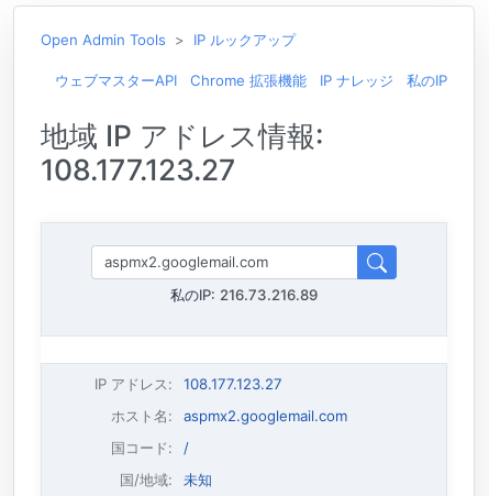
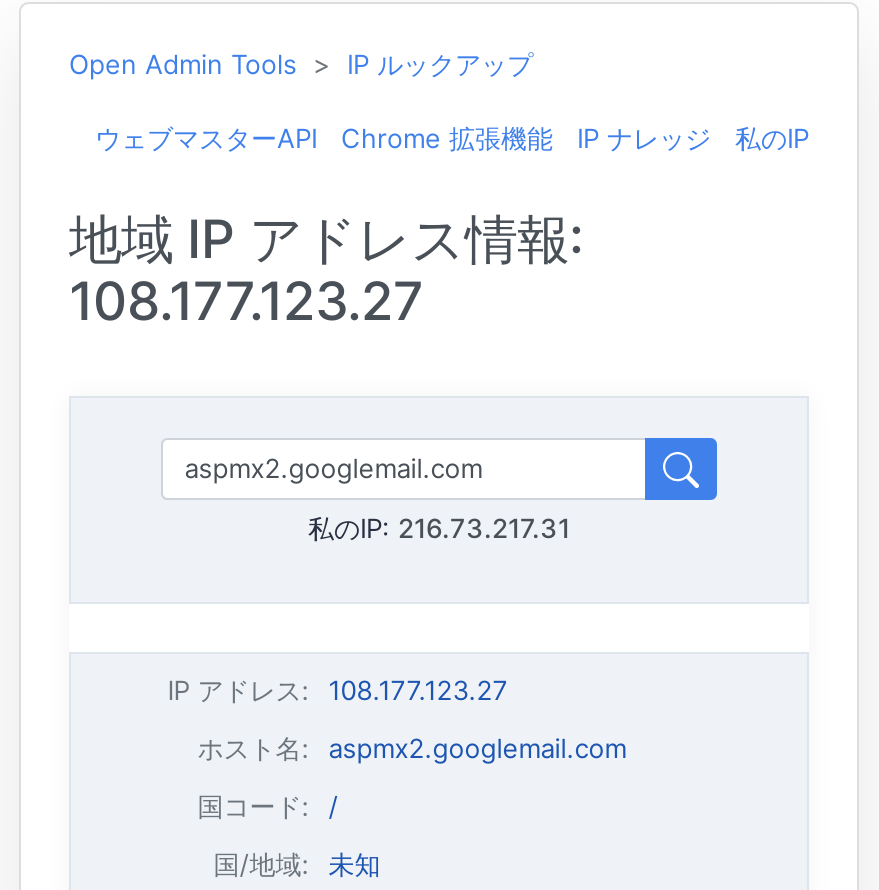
- 私のIP: 216.73.216.89
+ 私のIP: 216.73.217.31
